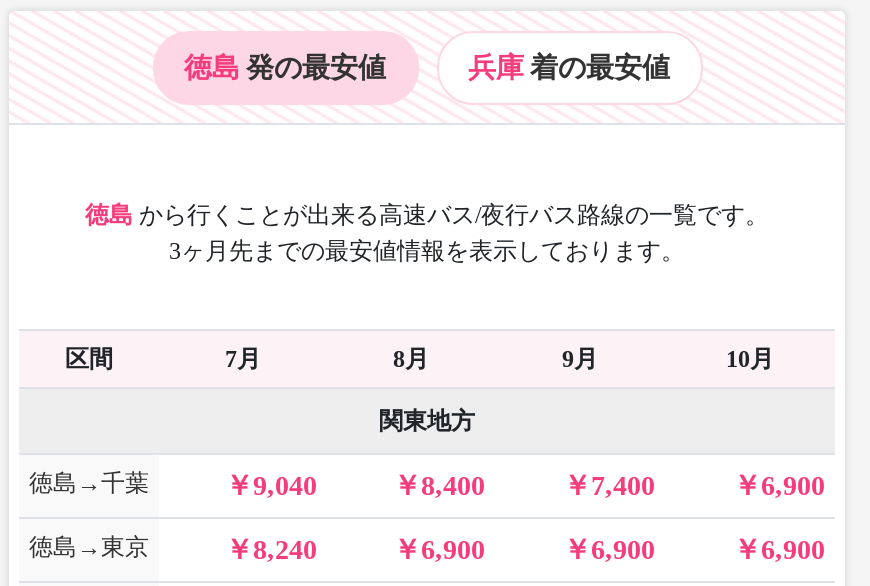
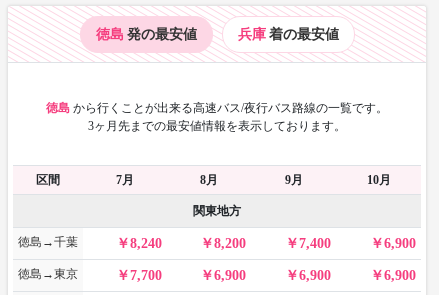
- 9,040
+ 8,240

- 8,400
+ 8,200

- 8,240
+ 7,700
